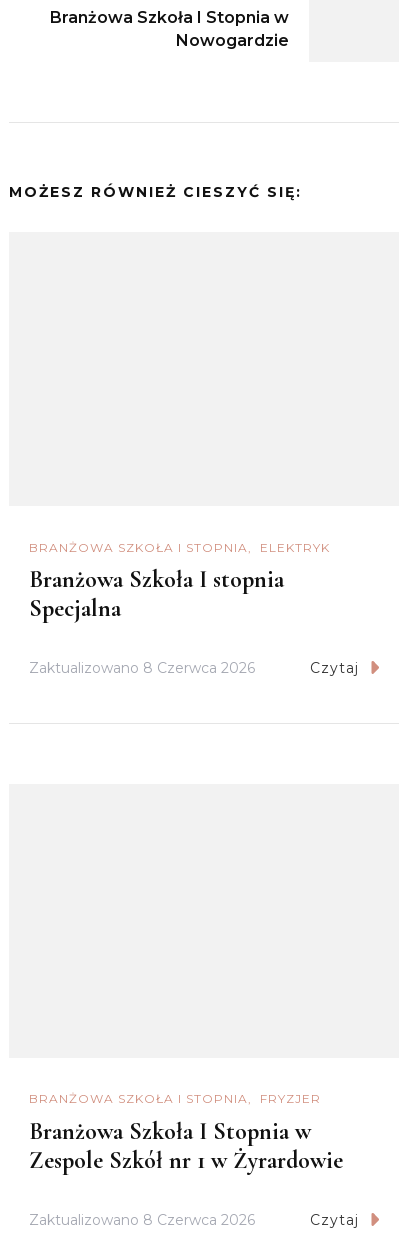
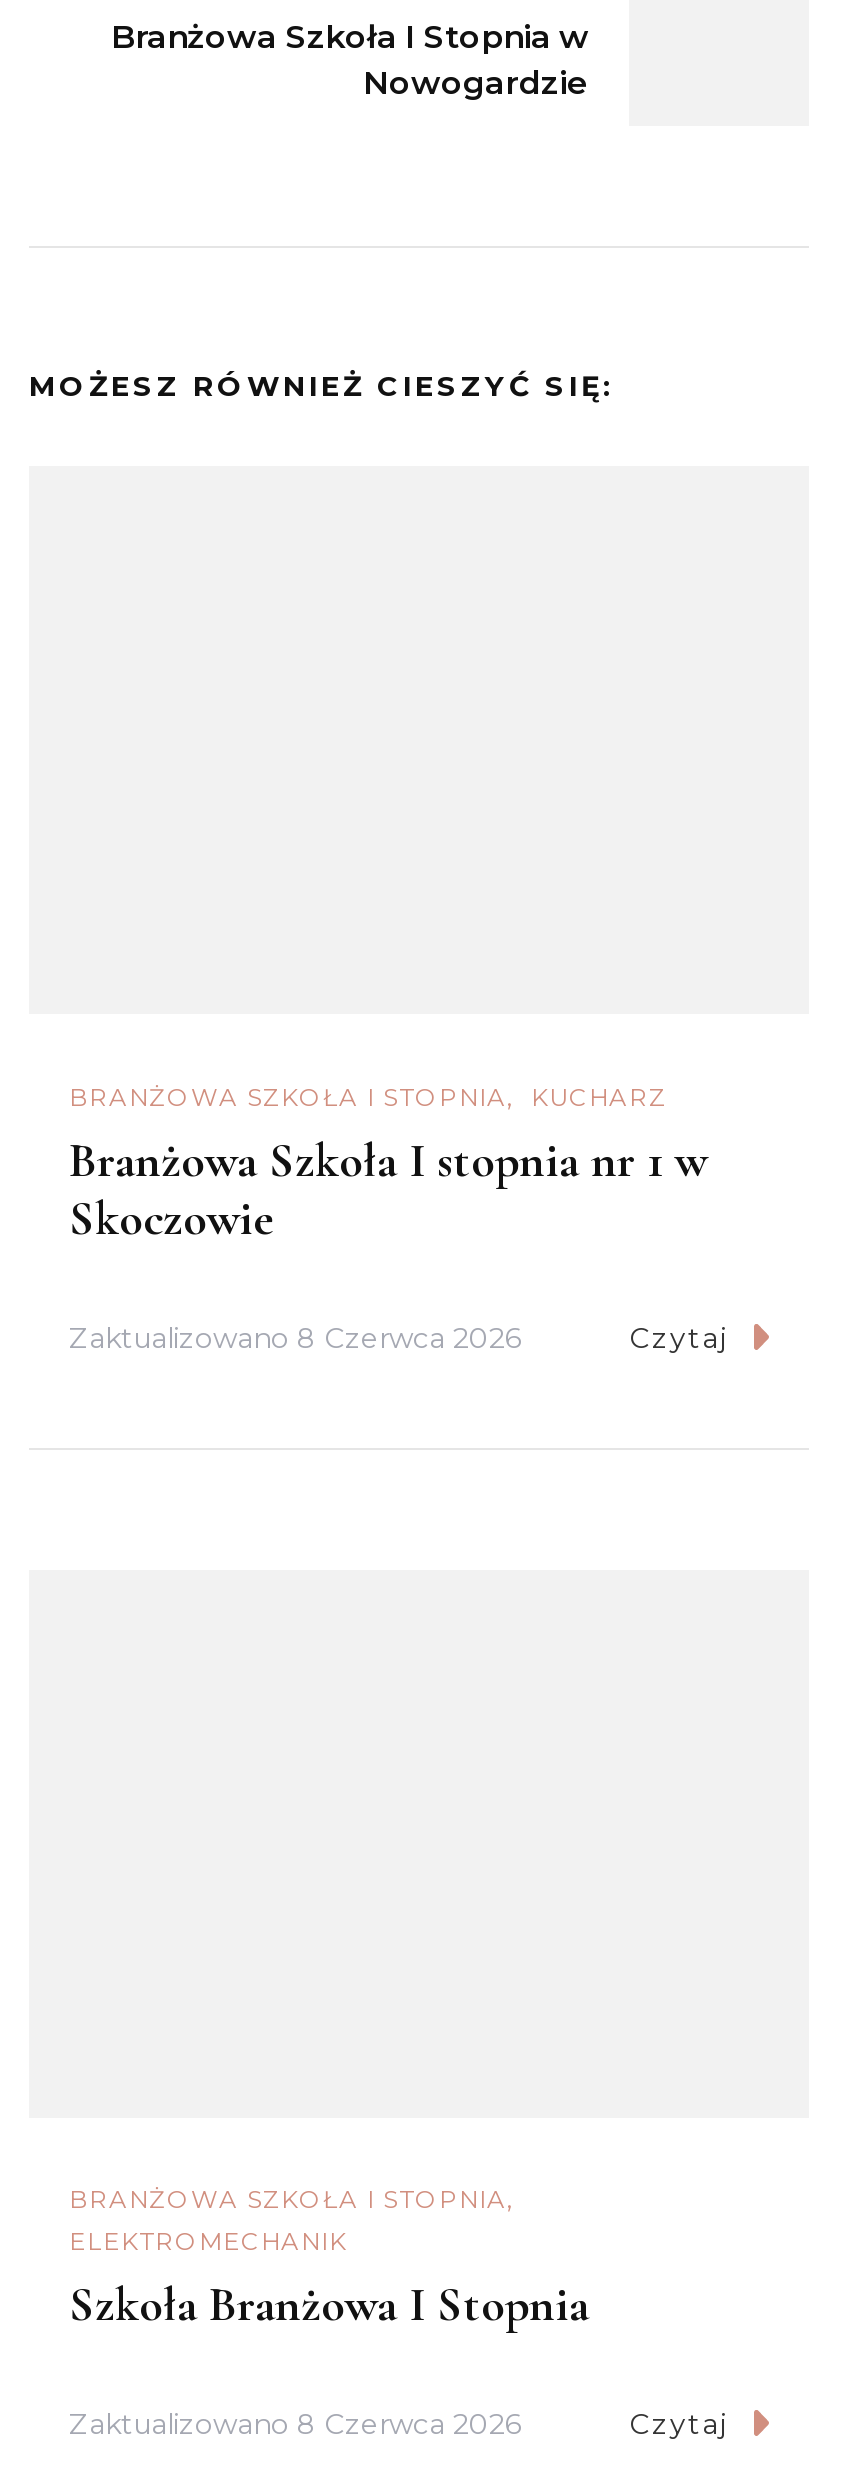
- ELEKTRYK
- Branżowa Szkoła I stopnia
- Specjalna
+ KUCHARZ
+ Branżowa Szkoła I stopnia nr 1 w
+ Skoczowie

- FRYZJER
- Branżowa Szkoła I Stopnia w
- Zespole Szkół nr 1 w Żyrardowie
+ ELEKTROMECHANIK
+ Szkoła Branżowa I Stopnia
